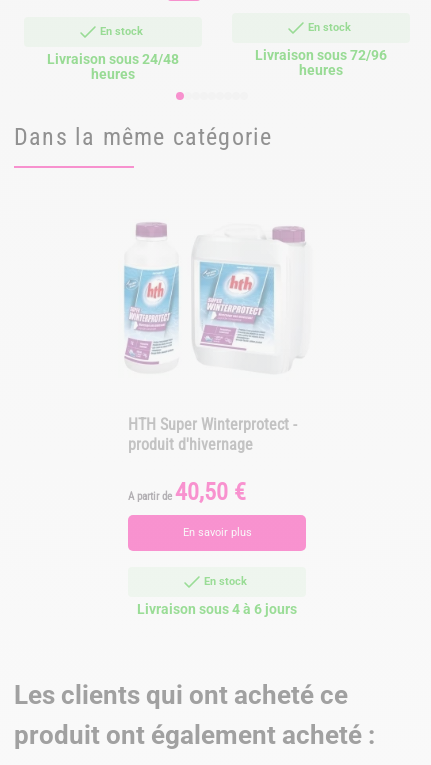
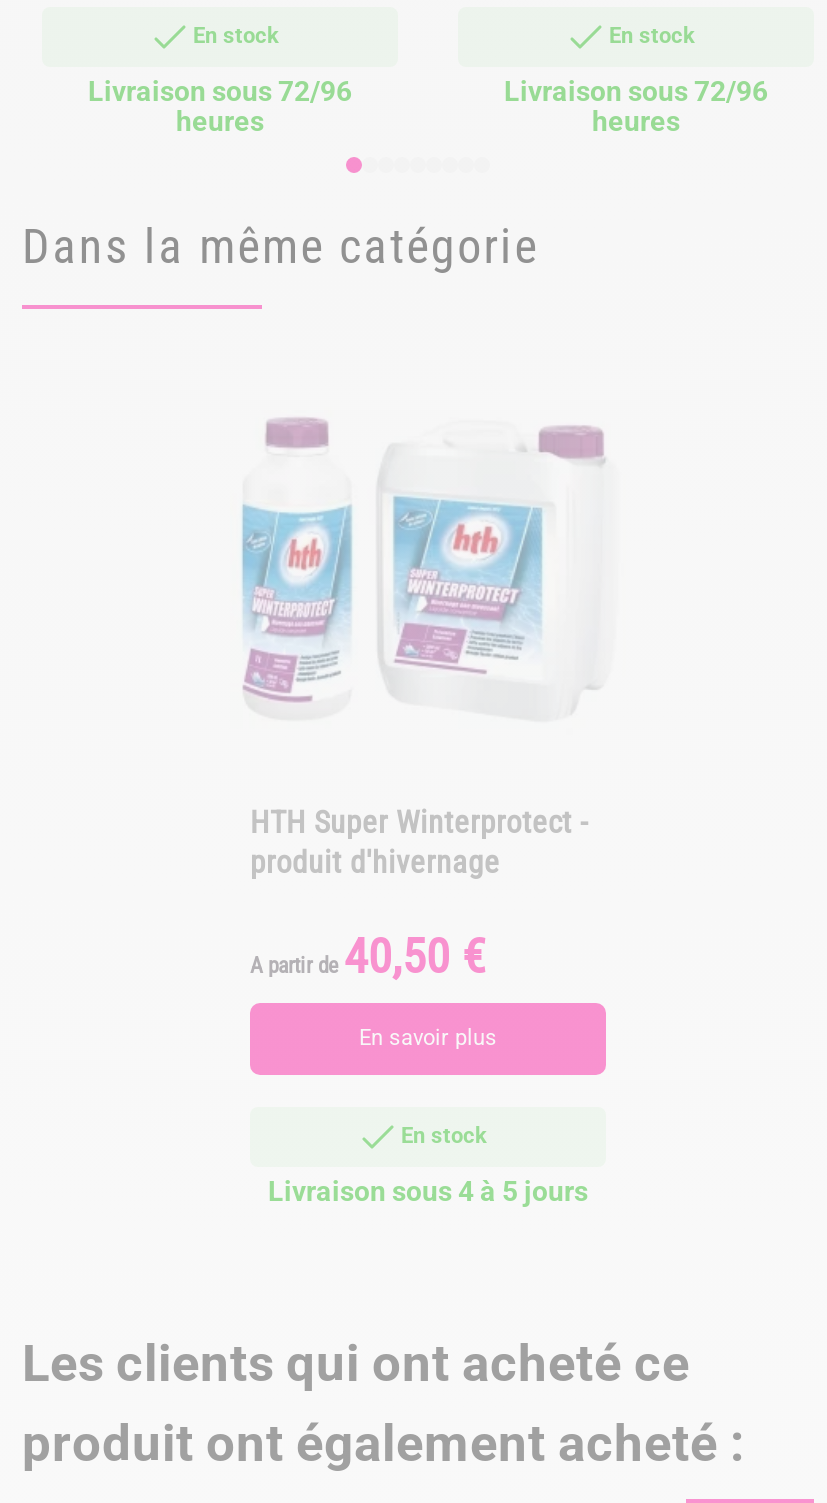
- Livraison sous 24/48
+ Livraison sous 72/96

- Livraison sous 4 à 6 jours
+ Livraison sous 4 à 5 jours
